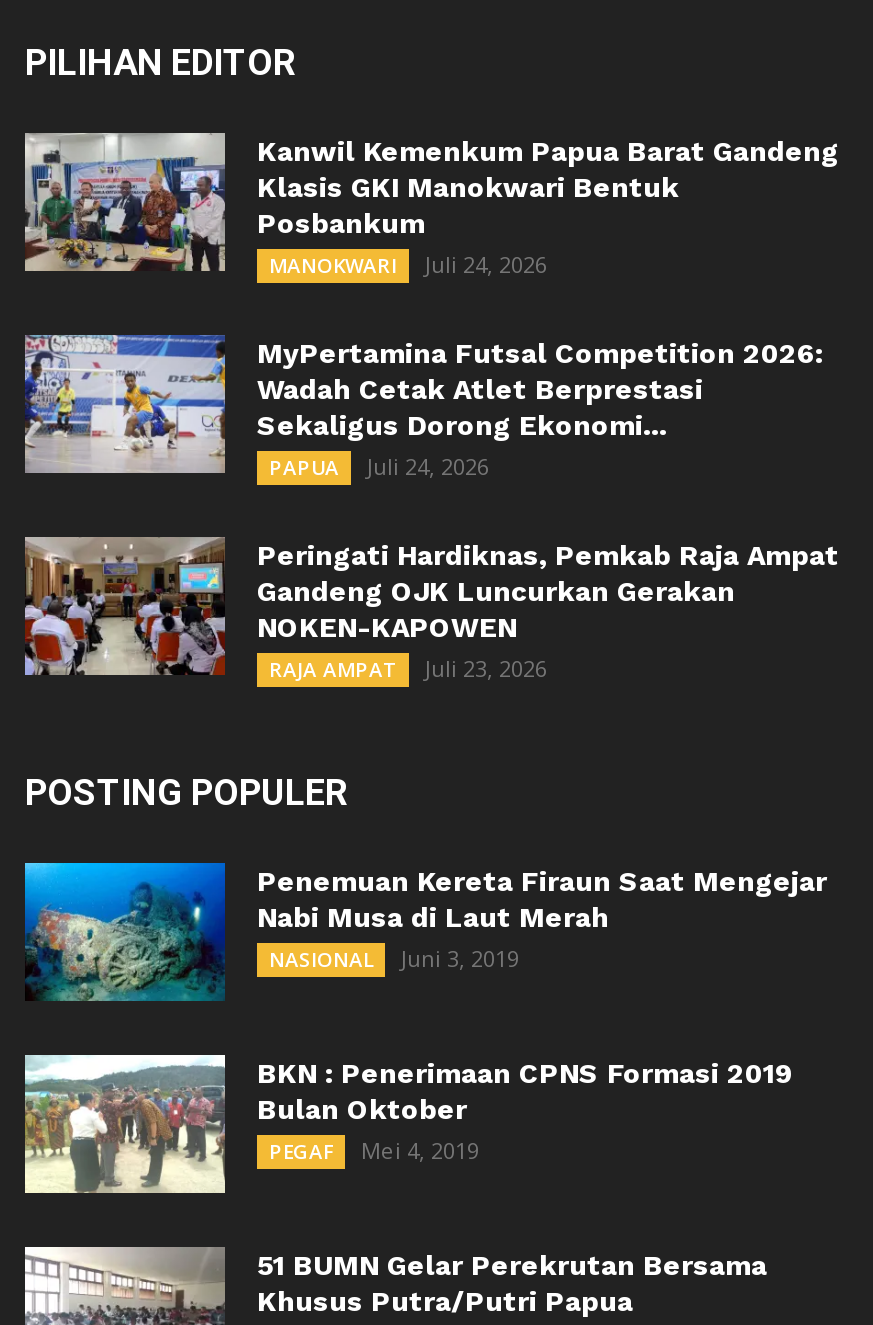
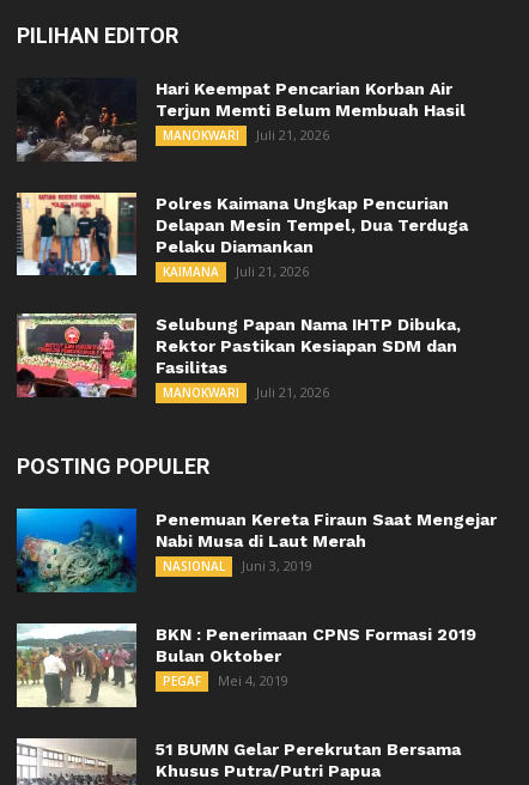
- [image]
- Kanwil Kemenkum Papua Barat Gandeng
- Klasis GKI Manokwari Bentuk
- Posbankum
+ [image]
+ Hari Keempat Pencarian Korban Air
+ Terjun Memti Belum Membuah Hasil

- MANOKWARI Juli 24, 2026
+ MANOKWARI Juli 21, 2026

- [image]
- MyPertamina Futsal Competition 2026:
- Wadah Cetak Atlet Berprestasi
- Sekaligus Dorong Ekonomi...
- PAPUA
- Juli 24, 2026
+ [image]
+ Polres Kaimana Ungkap Pencurian
+ Delapan Mesin Tempel, Dua Terduga
+ Pelaku Diamankan
+ KAIMANA
+ Juli 21, 2026

- [image]
- Peringati Hardiknas, Pemkab Raja Ampat
- Gandeng OJK Luncurkan Gerakan
- NOKEN-KAPOWEN
- RAJA AMPAT
- Juli 23, 2026
+ [image]
+ Selubung Papan Nama IHTP Dibuka,
+ Rektor Pastikan Kesiapan SDM dan
+ Fasilitas
+ MANOKWARI
+ Juli 21, 2026
